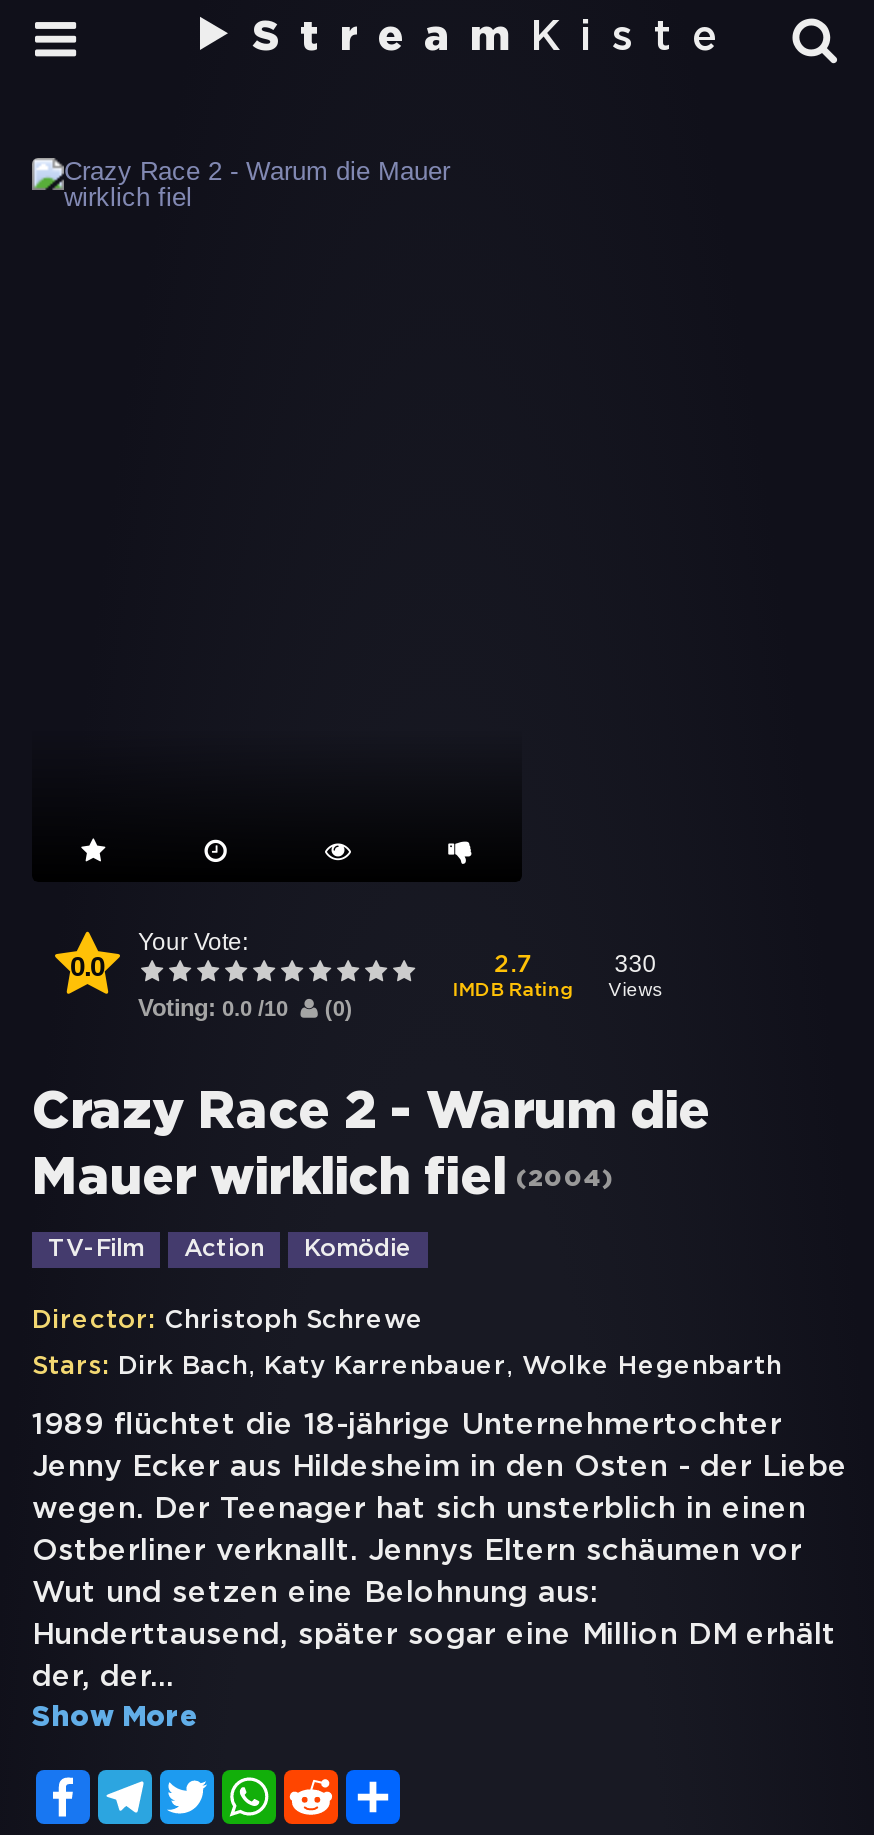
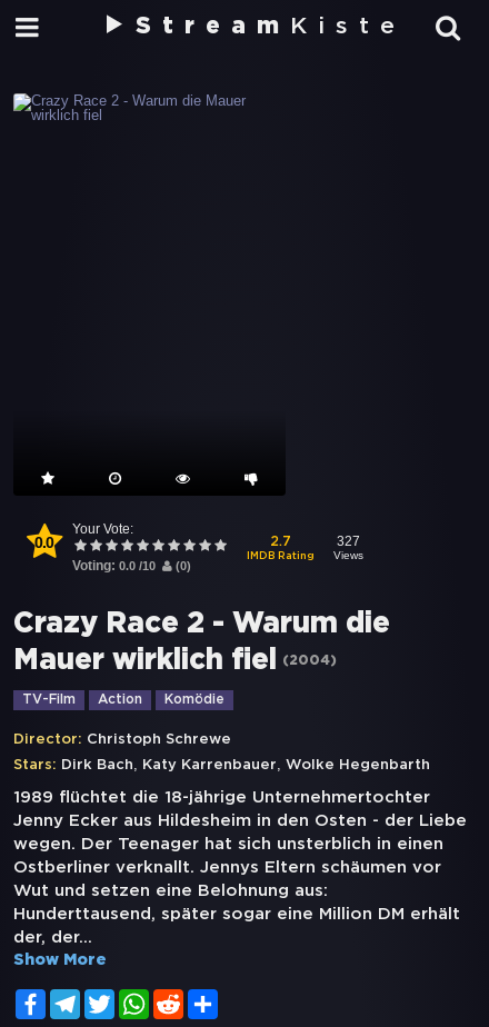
- 330
+ 327
